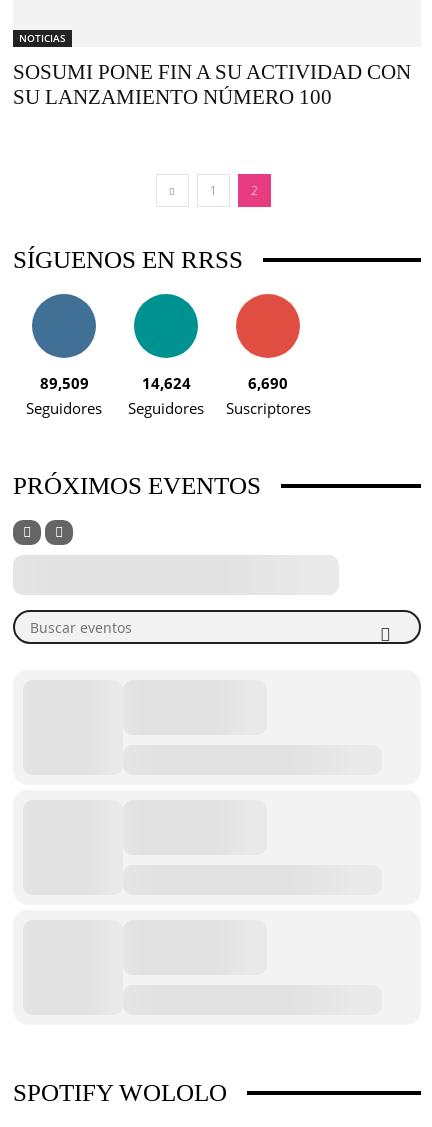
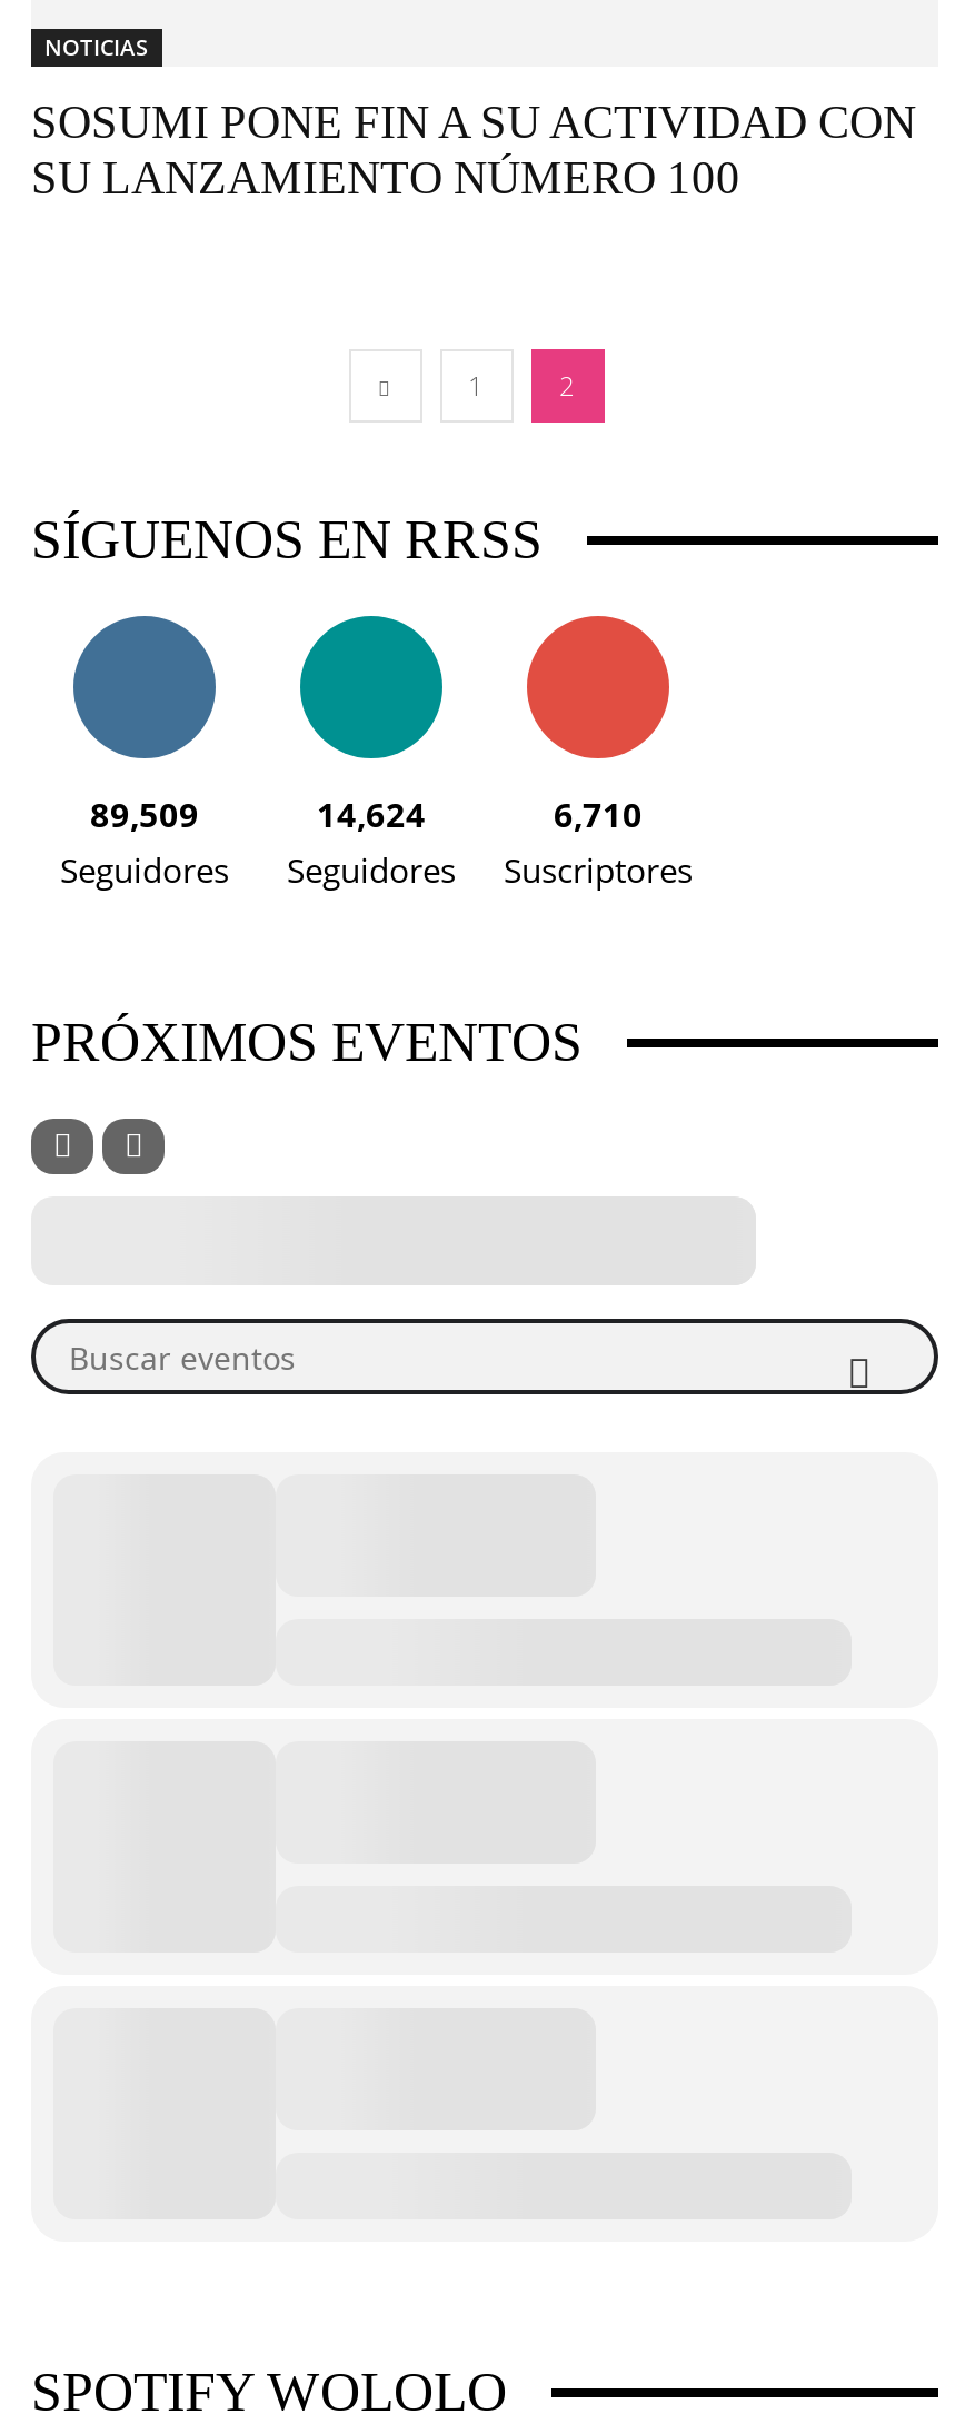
- 6,690
+ 6,710
